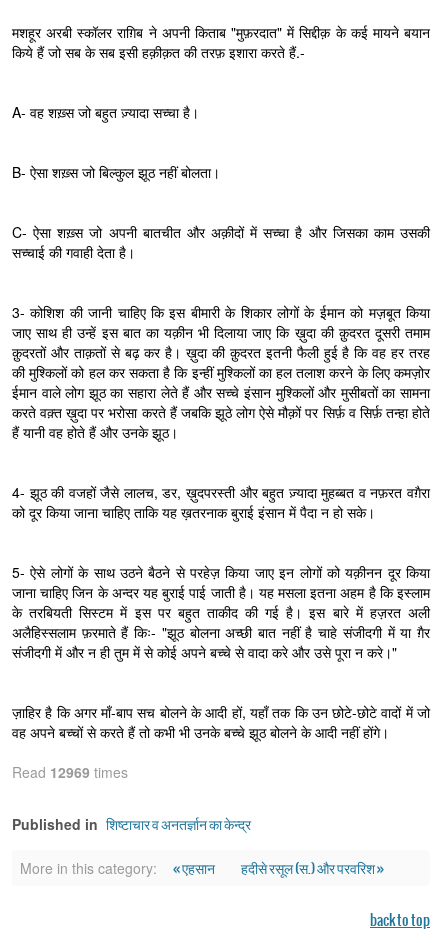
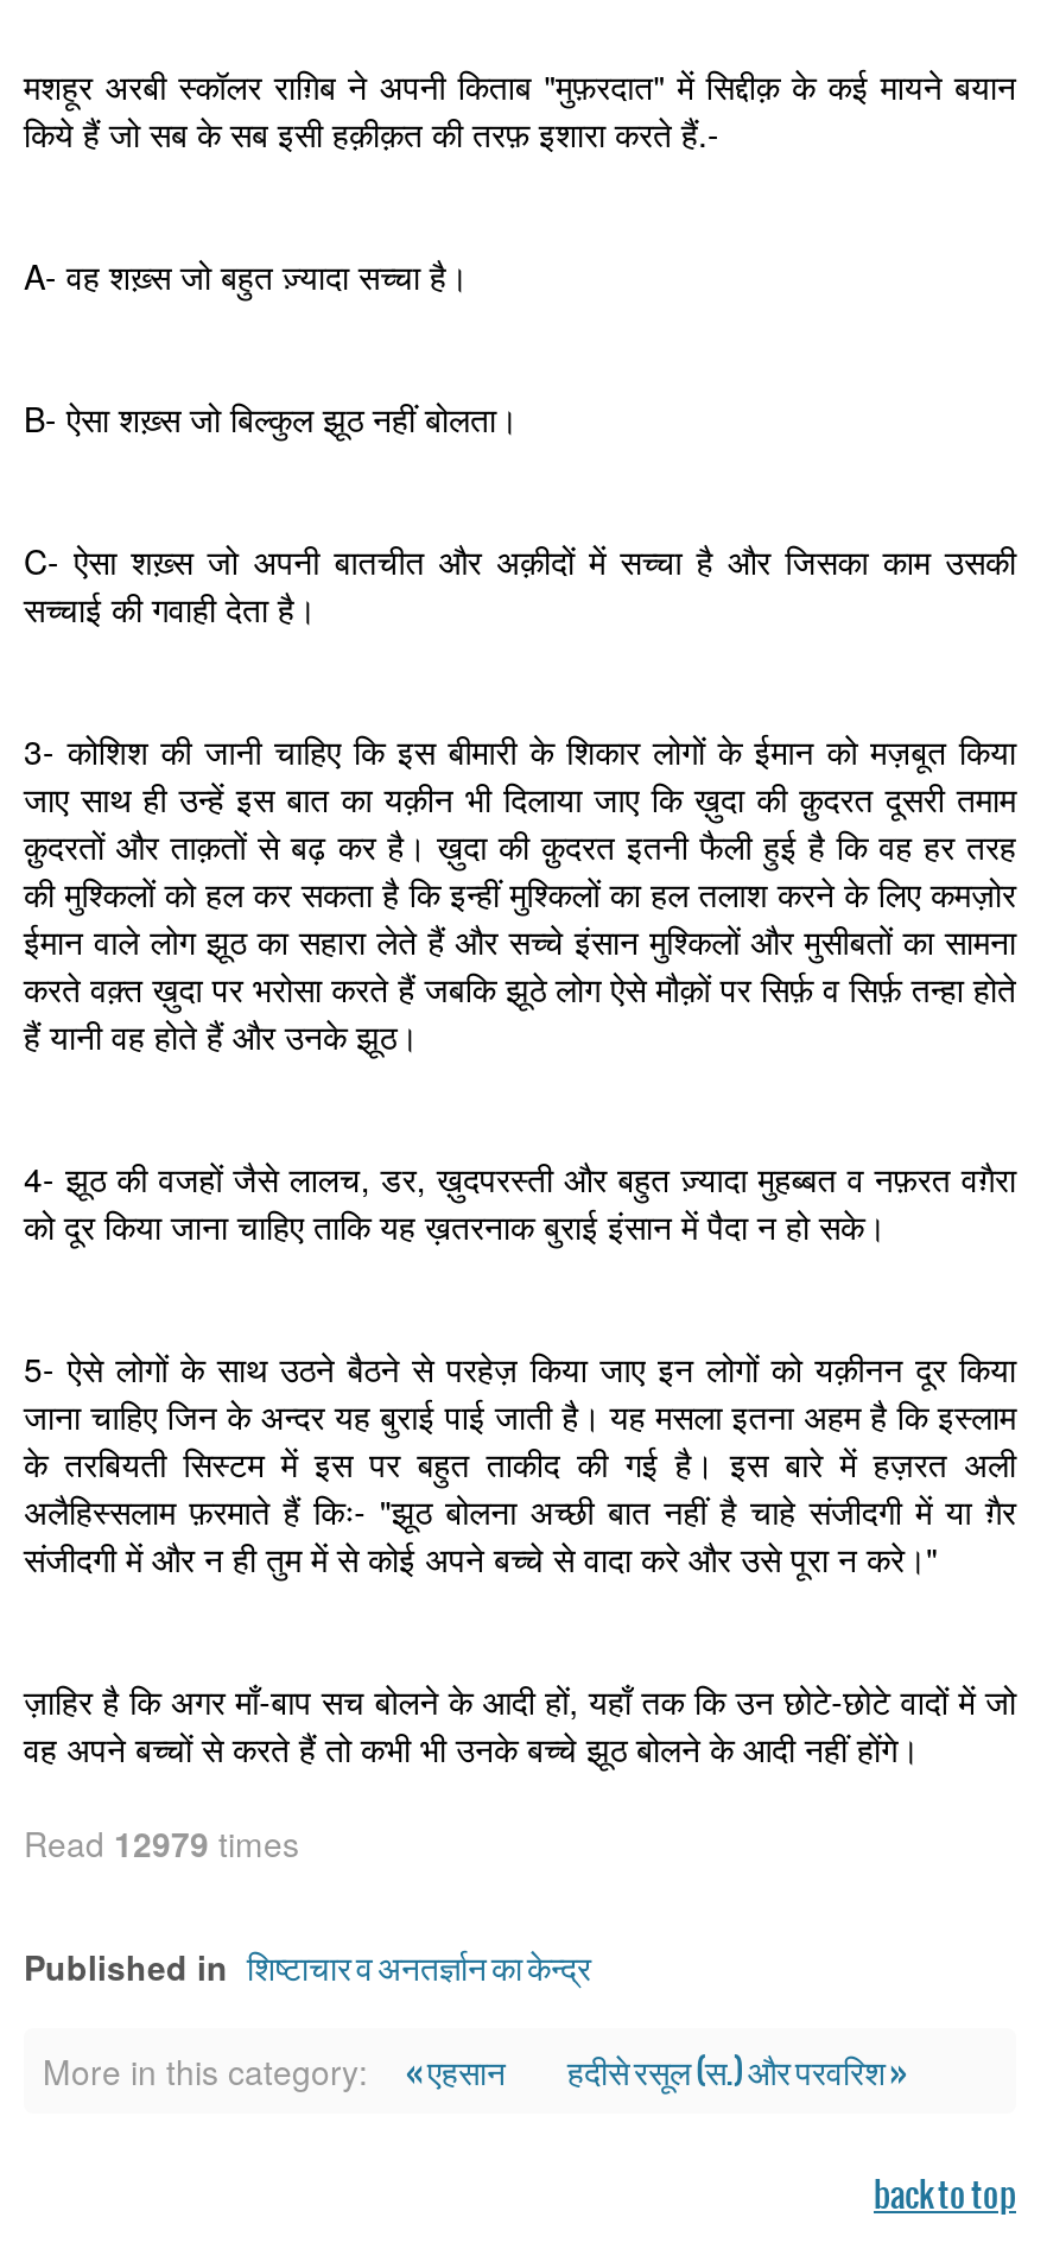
- Read 12969 times
+ Read 12979 times
